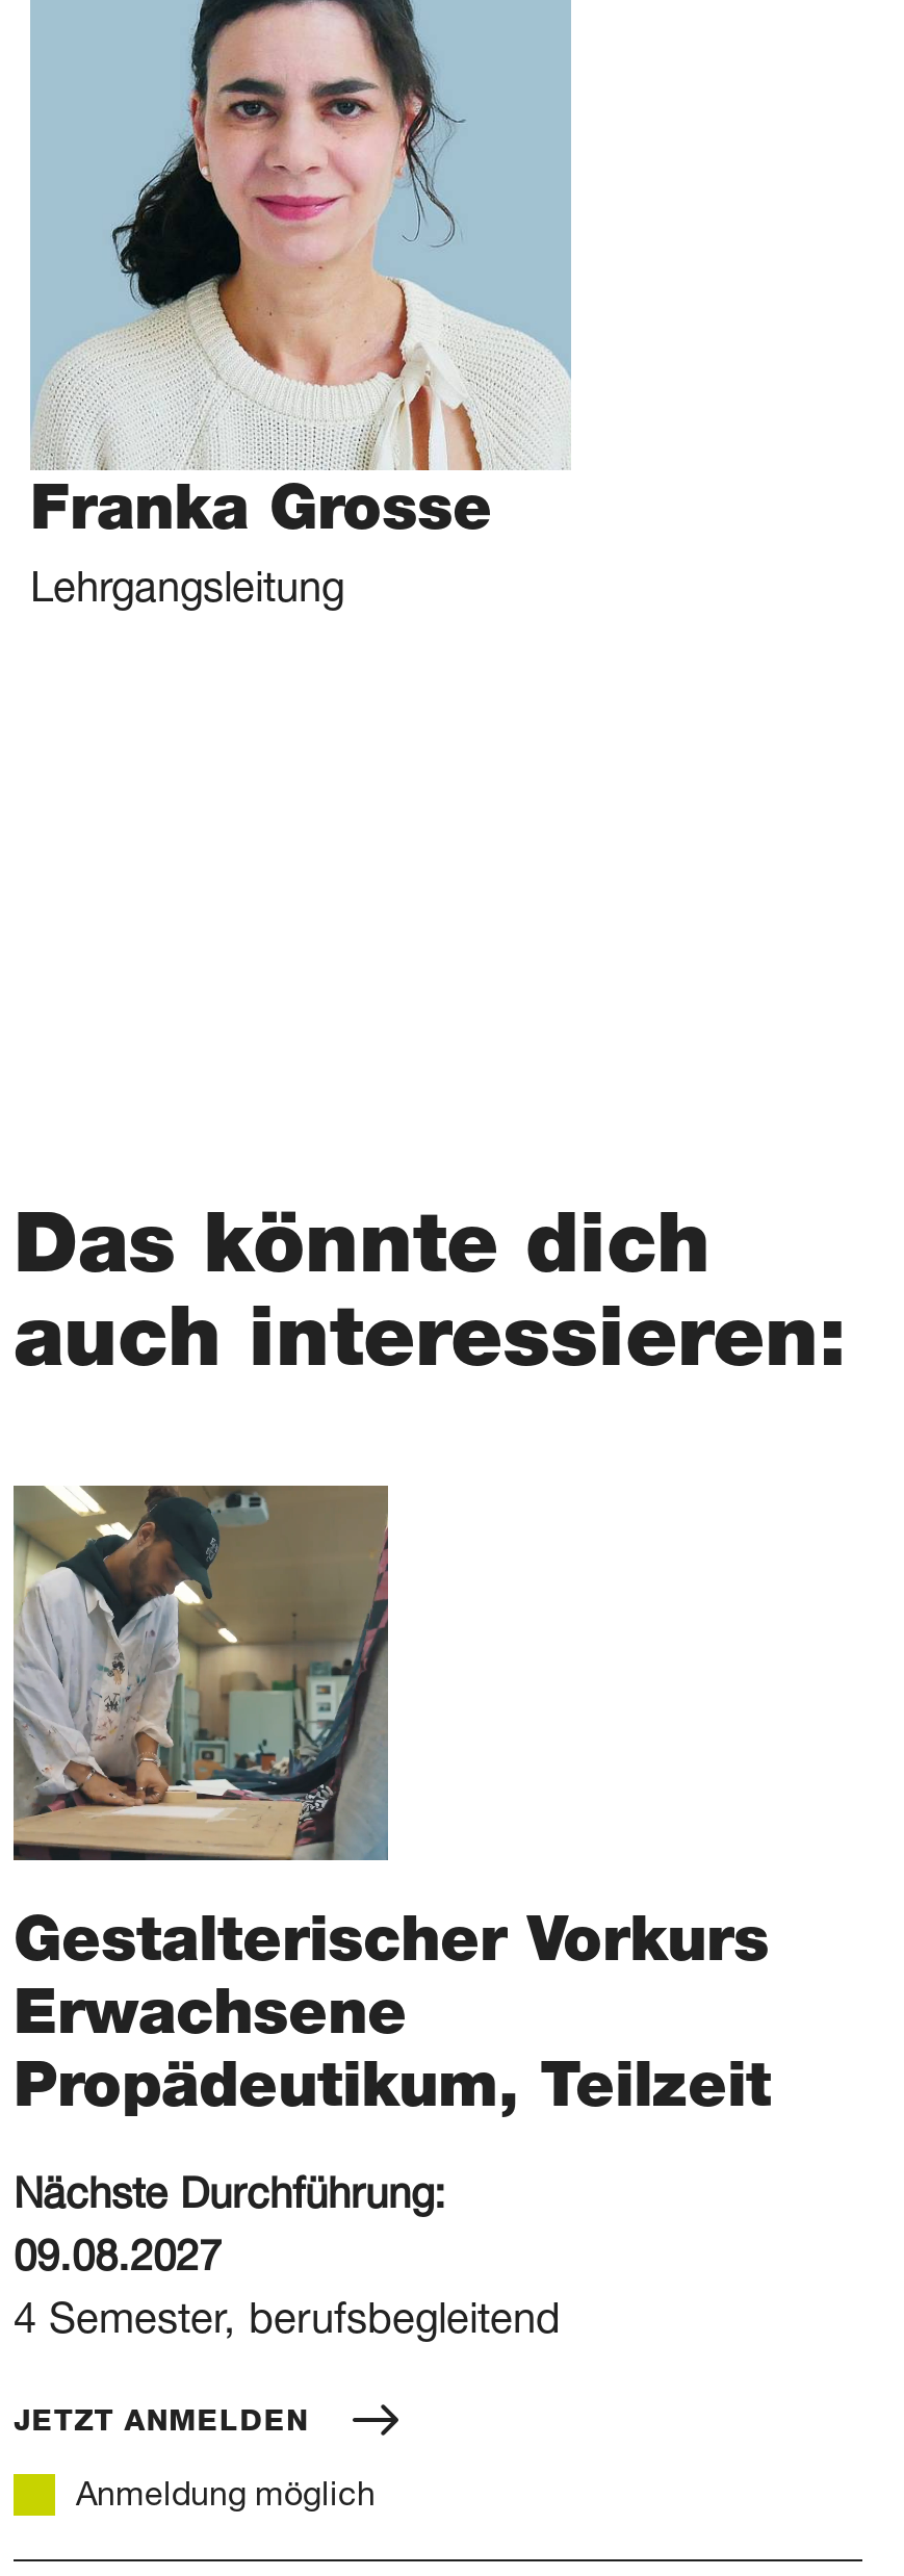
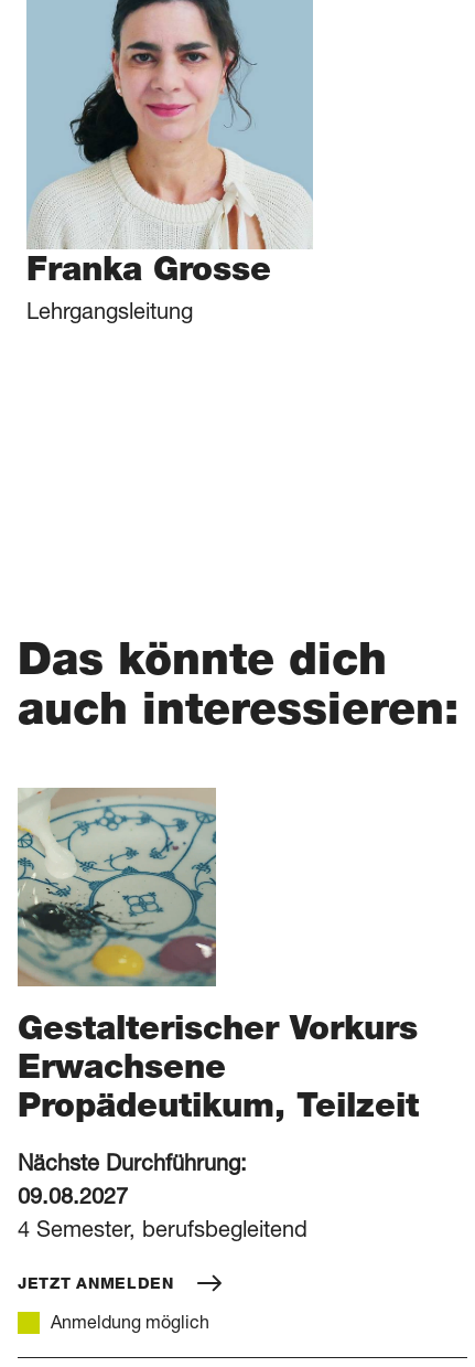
- [image]
+ [image]
